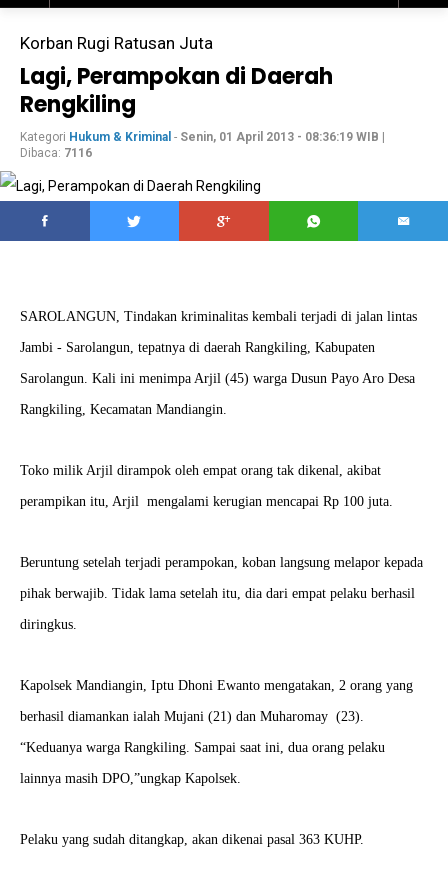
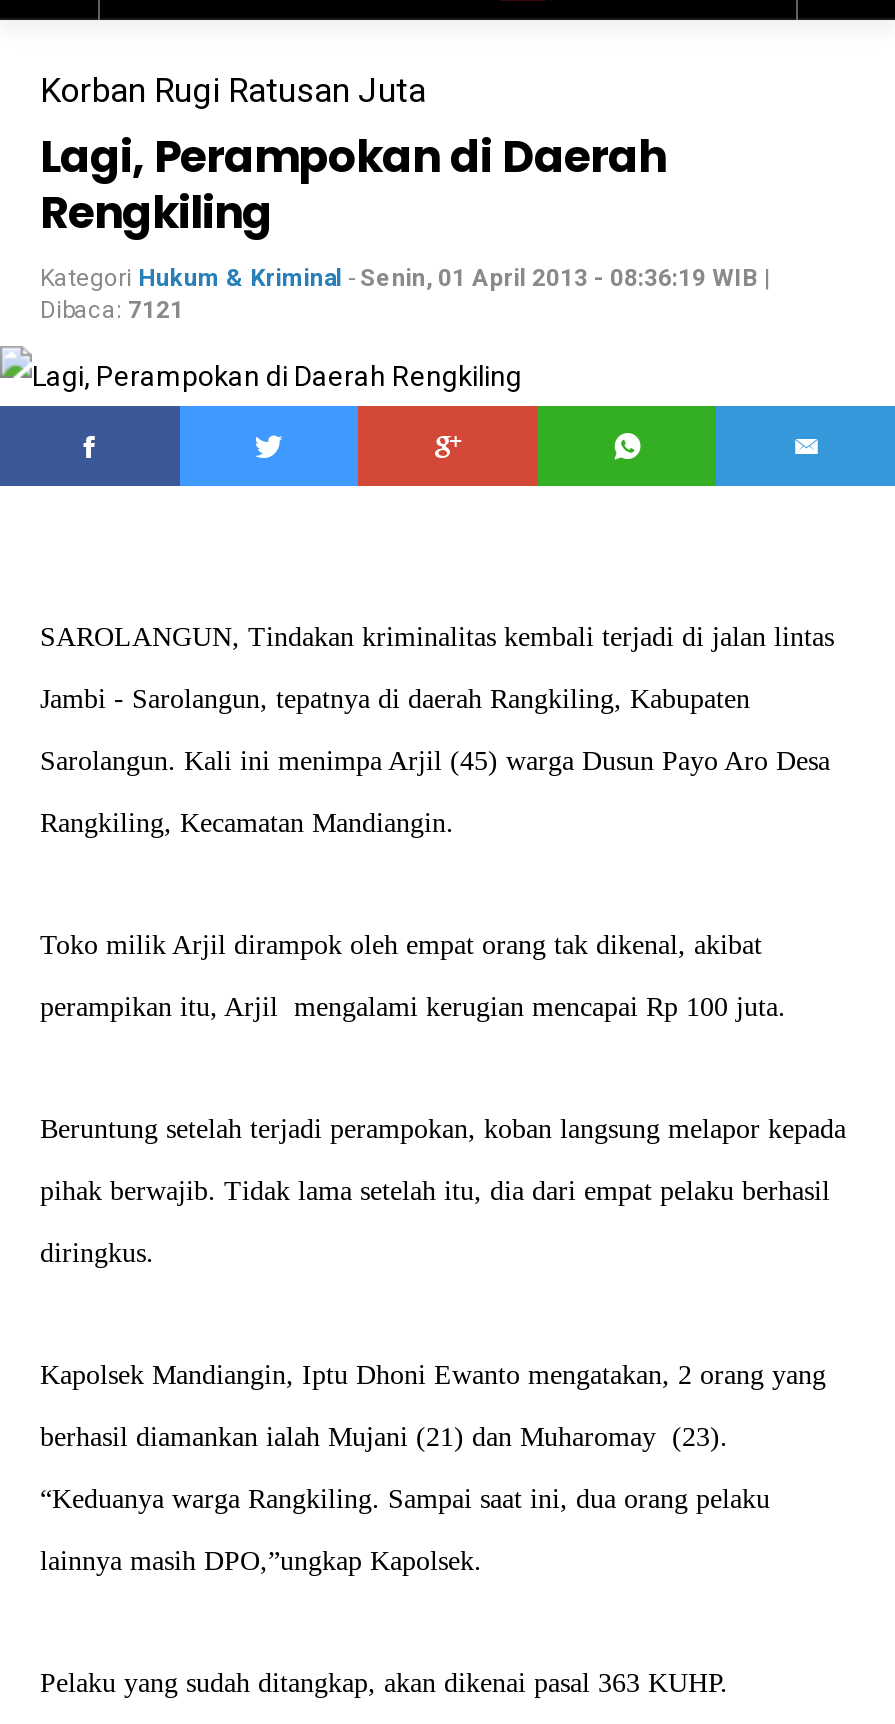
- Dibaca: 7116
+ Dibaca: 7121
